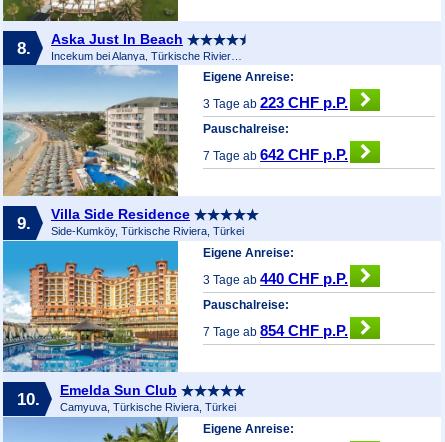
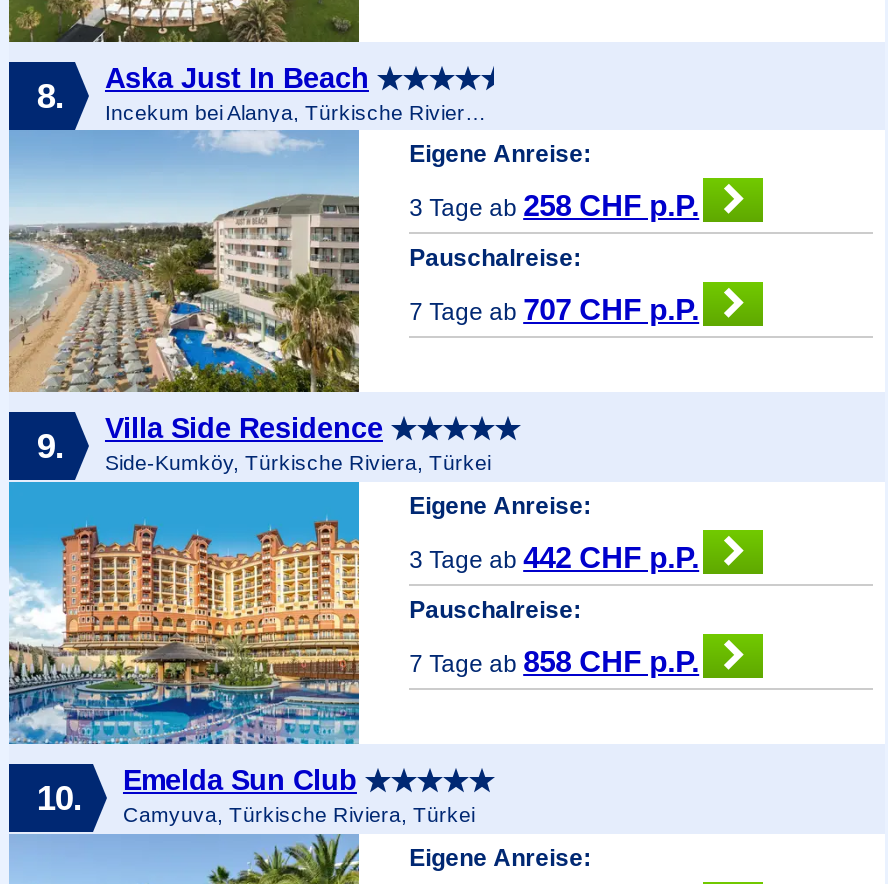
- 3 Tage ab 223 CHF p.P.
+ 3 Tage ab 258 CHF p.P.

- 7 Tage ab 642 CHF p.P.
+ 7 Tage ab 707 CHF p.P.

- 3 Tage ab 440 CHF p.P.
+ 3 Tage ab 442 CHF p.P.

- 7 Tage ab 854 CHF p.P.
+ 7 Tage ab 858 CHF p.P.
